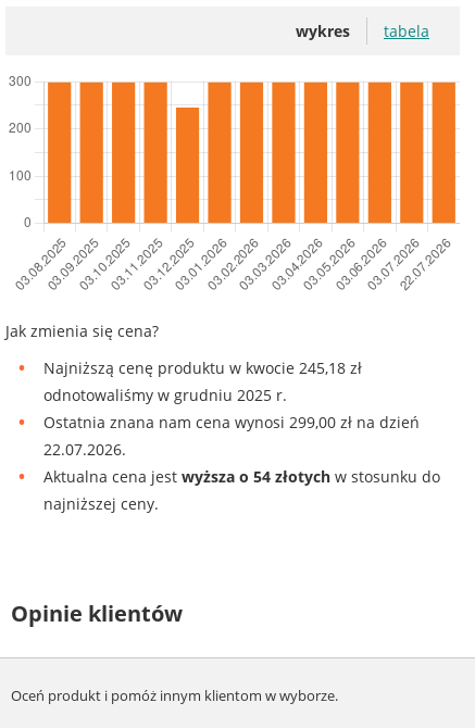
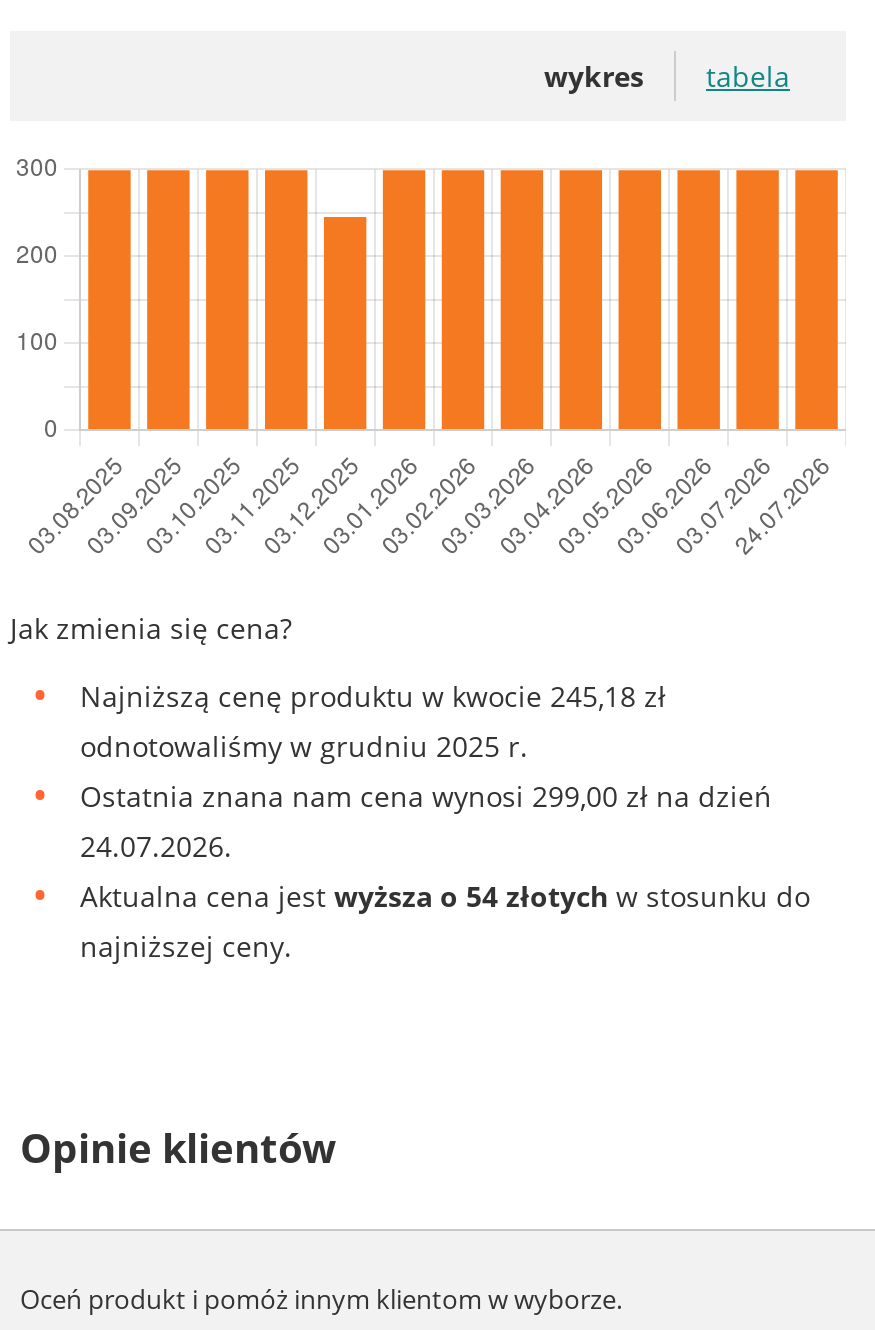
- 22.07.2026.
+ 24.07.2026.
